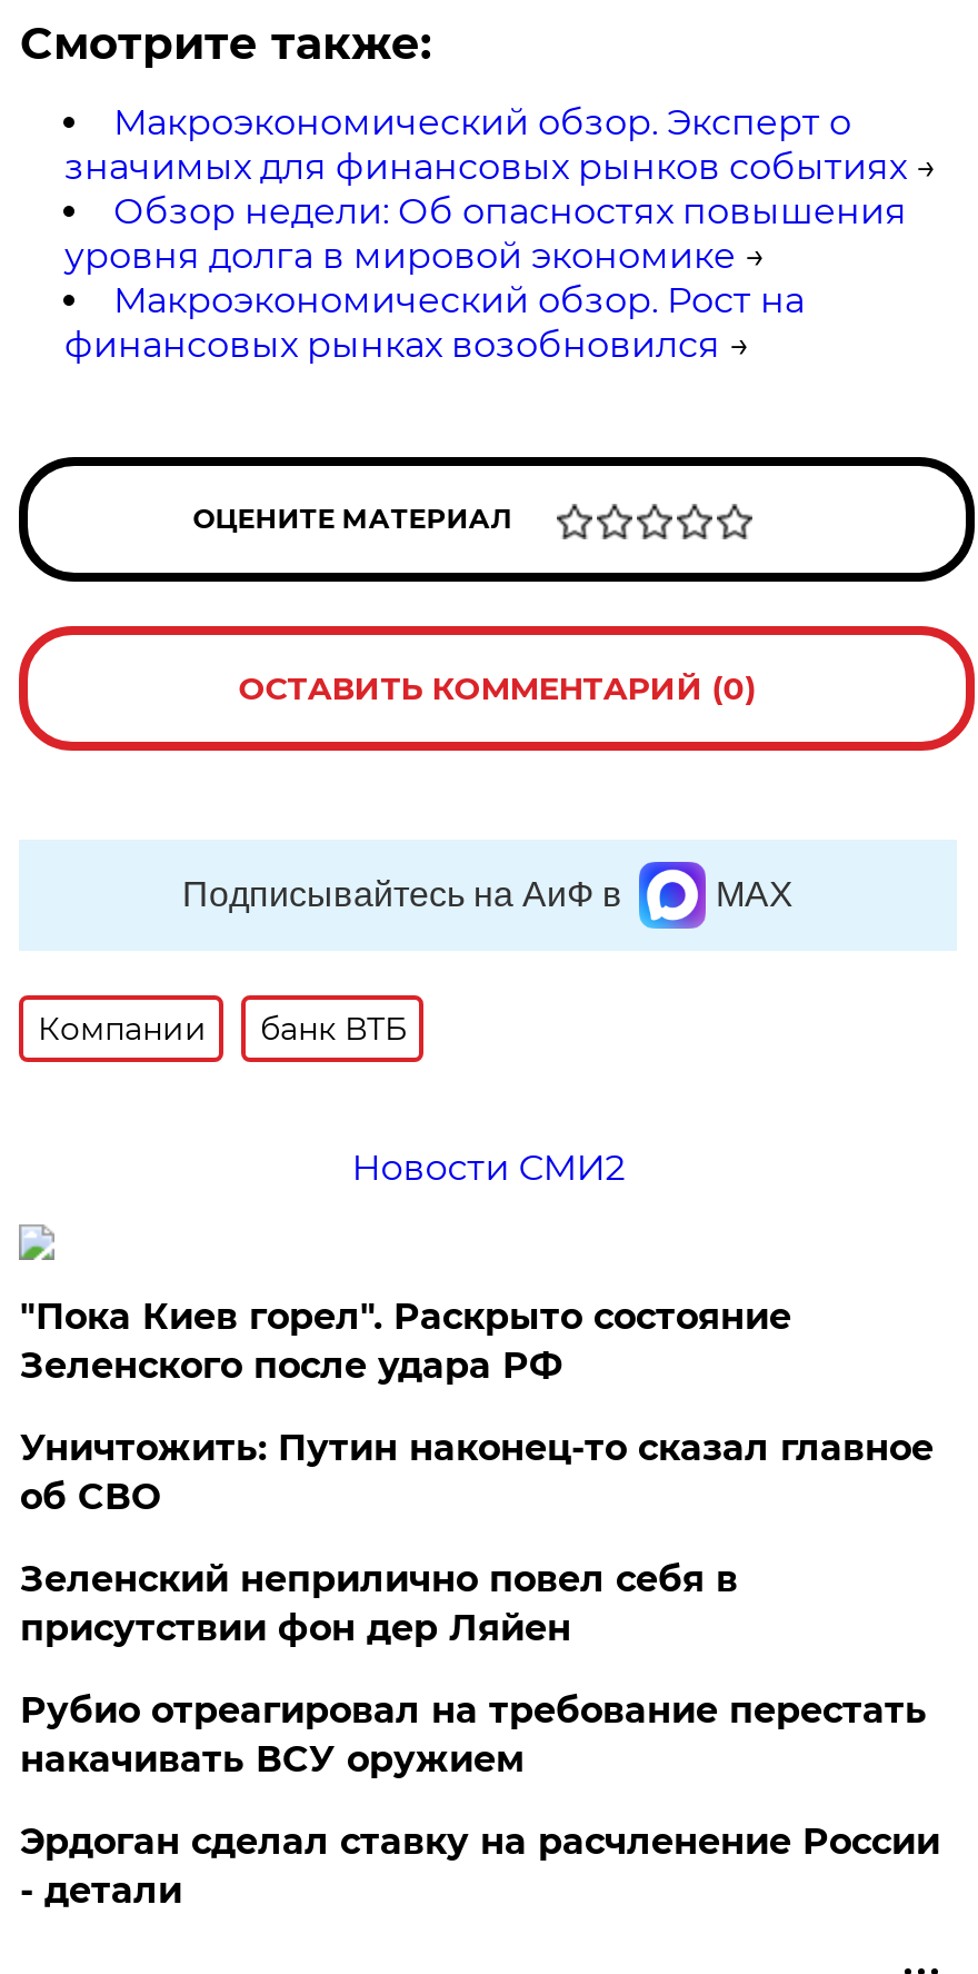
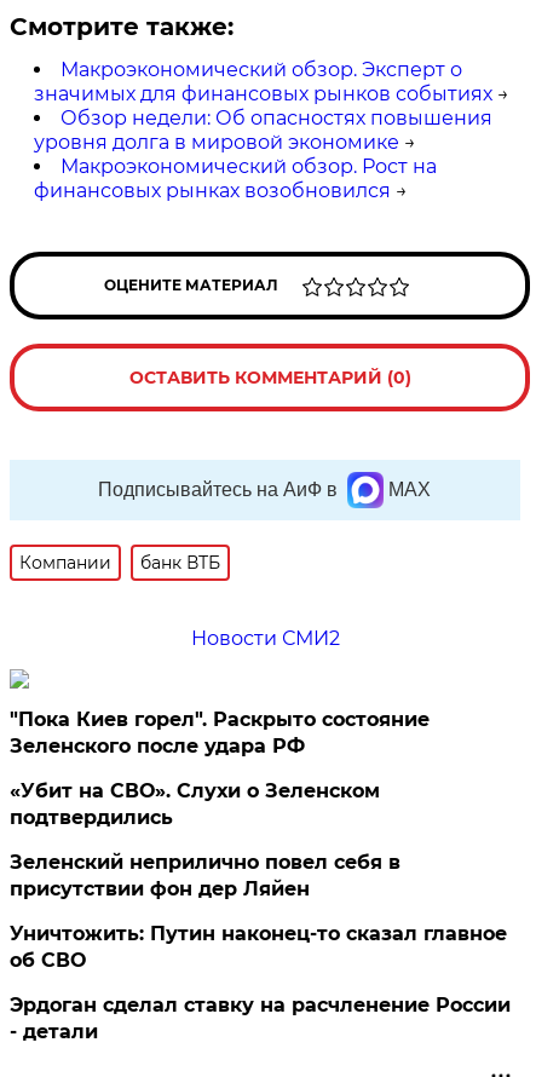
+ «Убит на СВО». Слухи о Зеленском
+ подтвердились

moved down: Уничтожить: Путин наконец-то сказал главное | об СВО

- Рубио отреагировал на требование перестать
- накачивать ВСУ оружием
